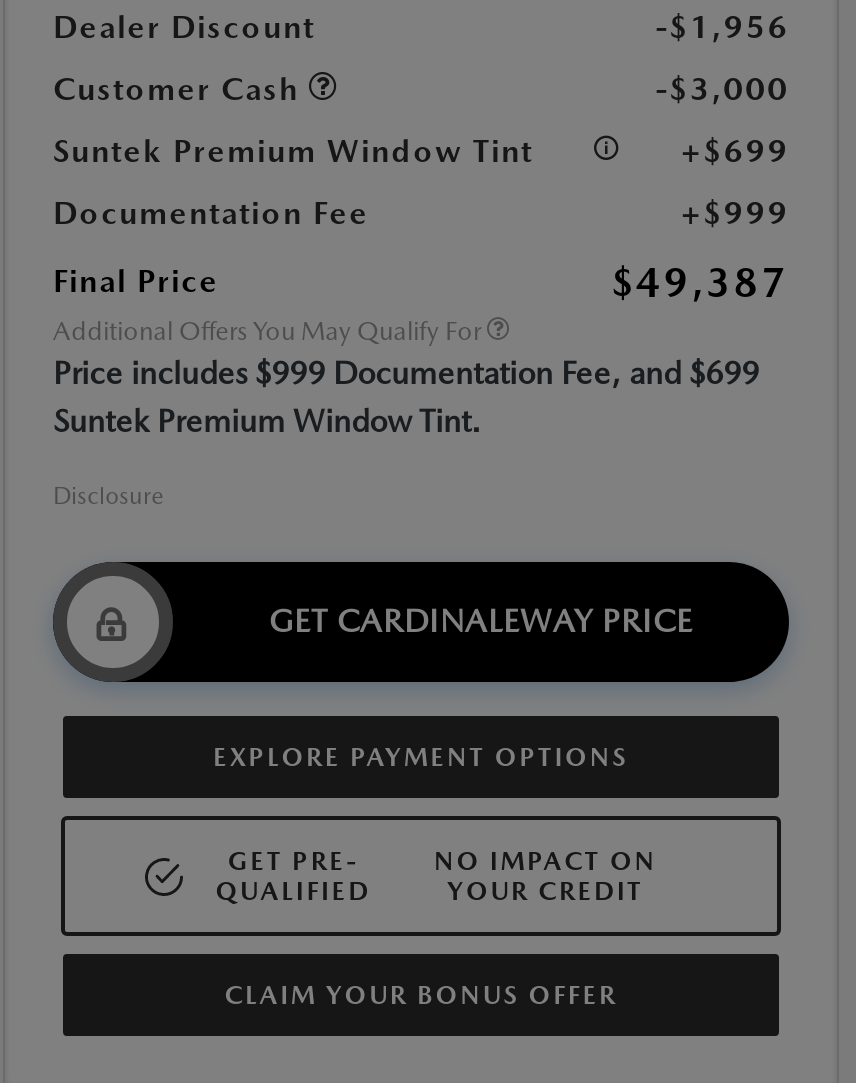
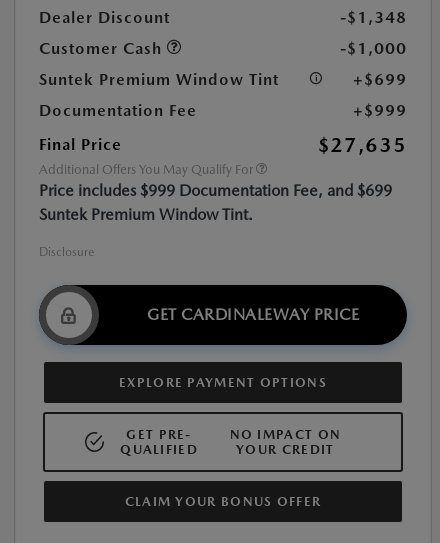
- -$1,956
+ -$1,348

- -$3,000
+ -$1,000

- $49,387
+ $27,635
